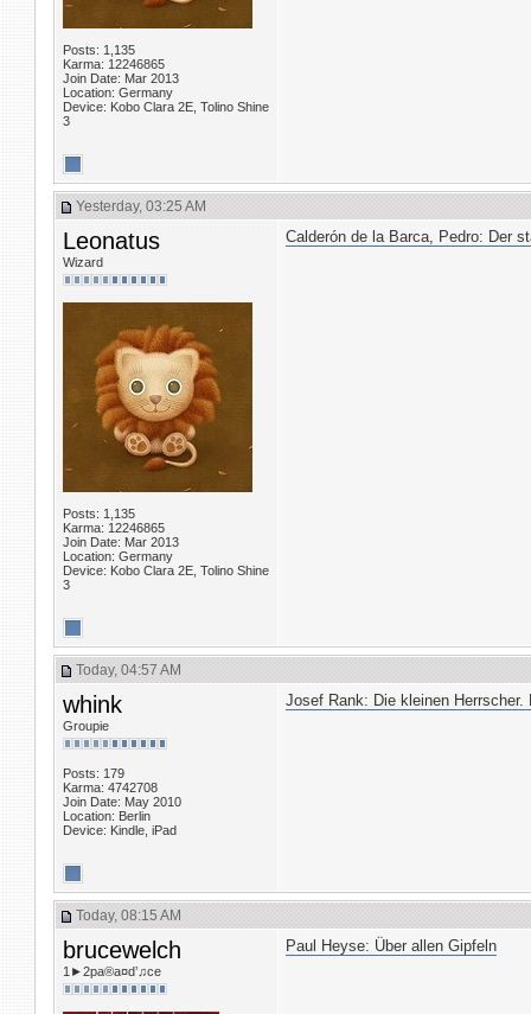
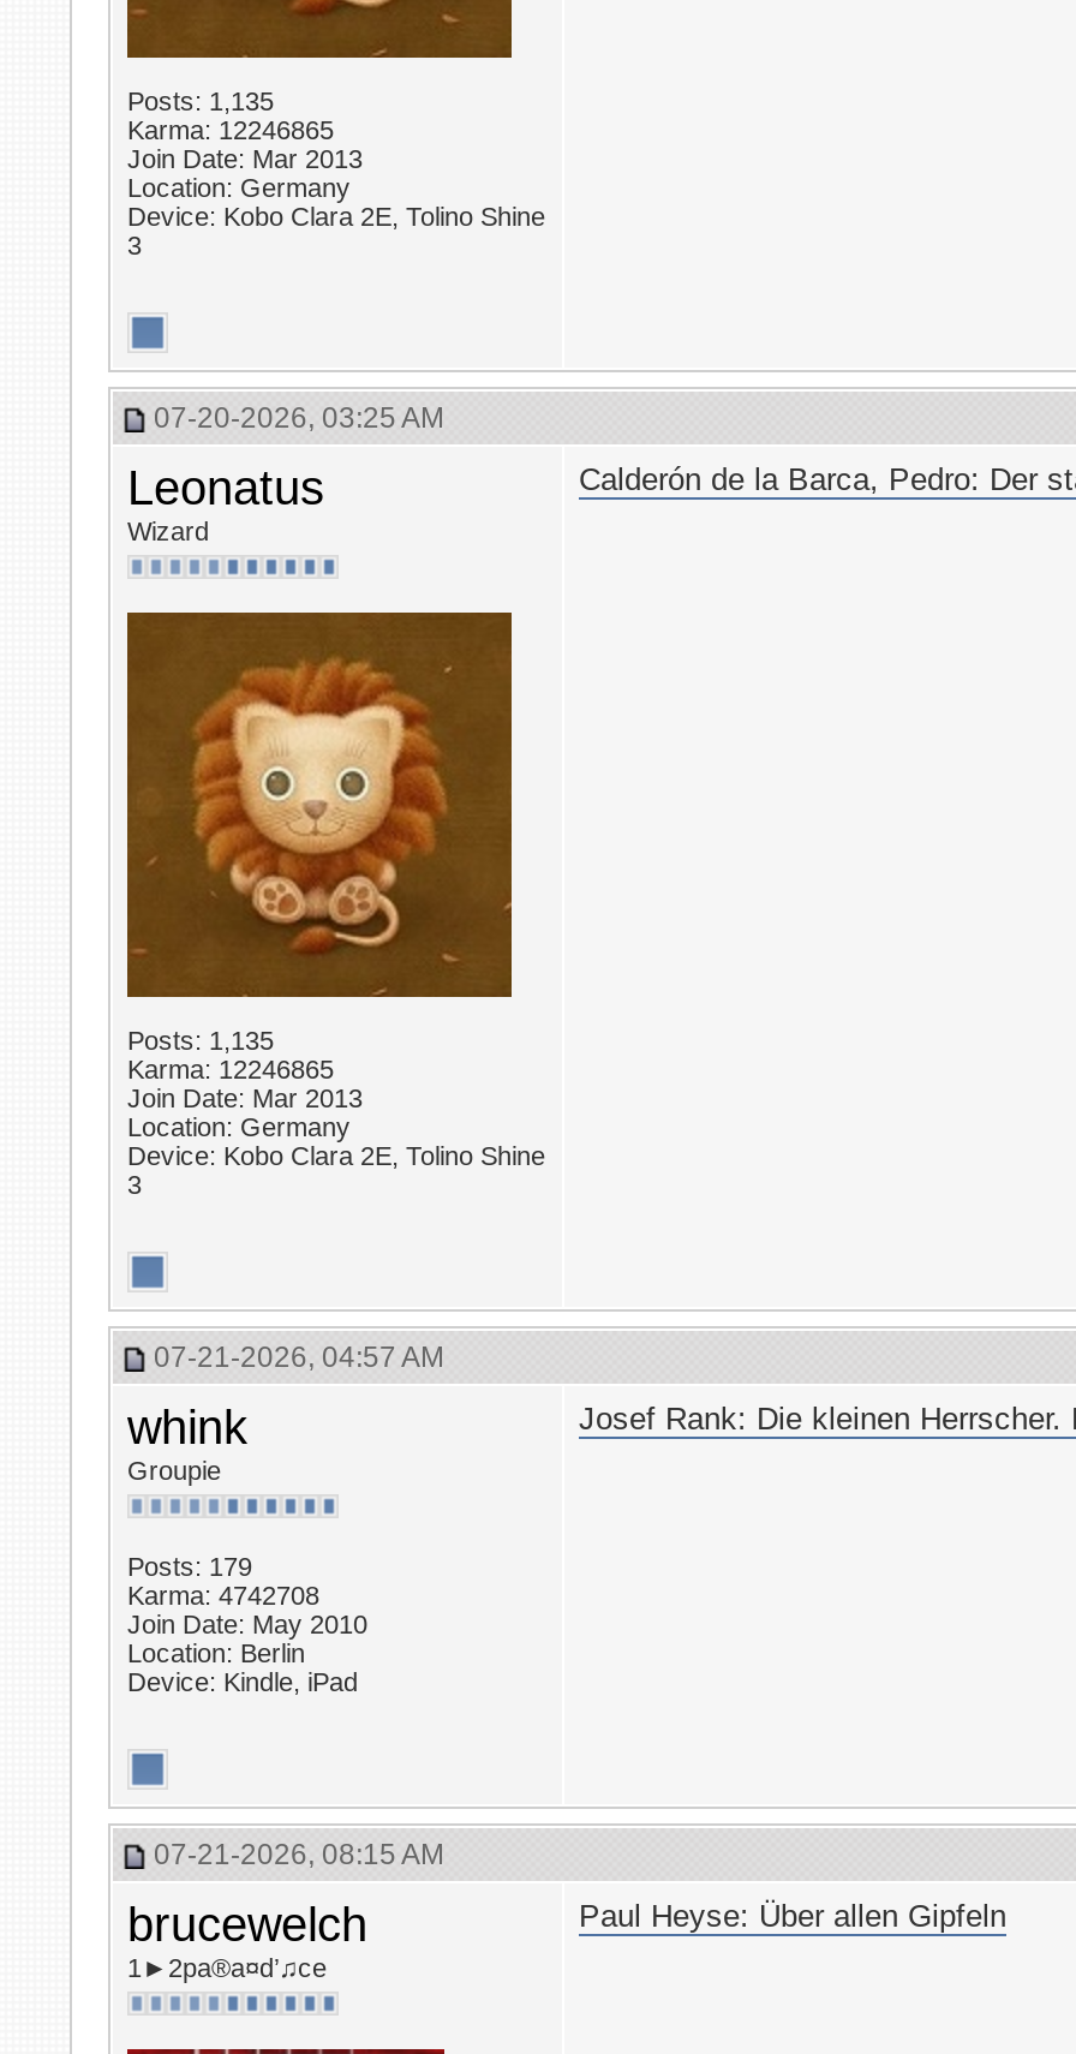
- Yesterday, 03:25 AM
+ 07-20-2026, 03:25 AM

- Today, 04:57 AM
+ 07-21-2026, 04:57 AM

- Today, 08:15 AM
+ 07-21-2026, 08:15 AM
